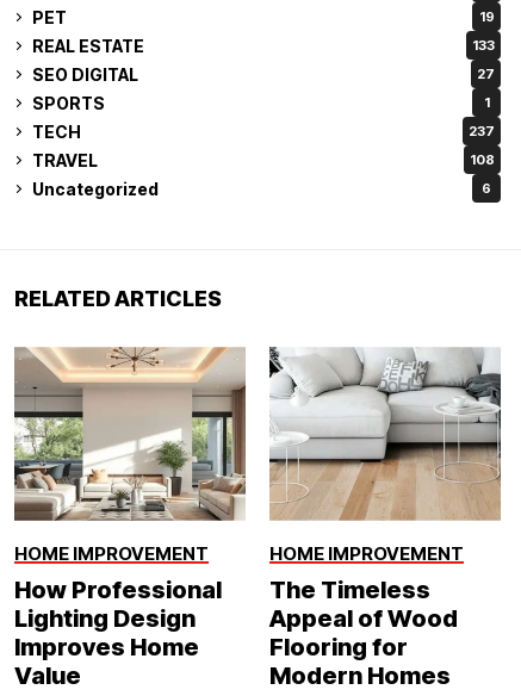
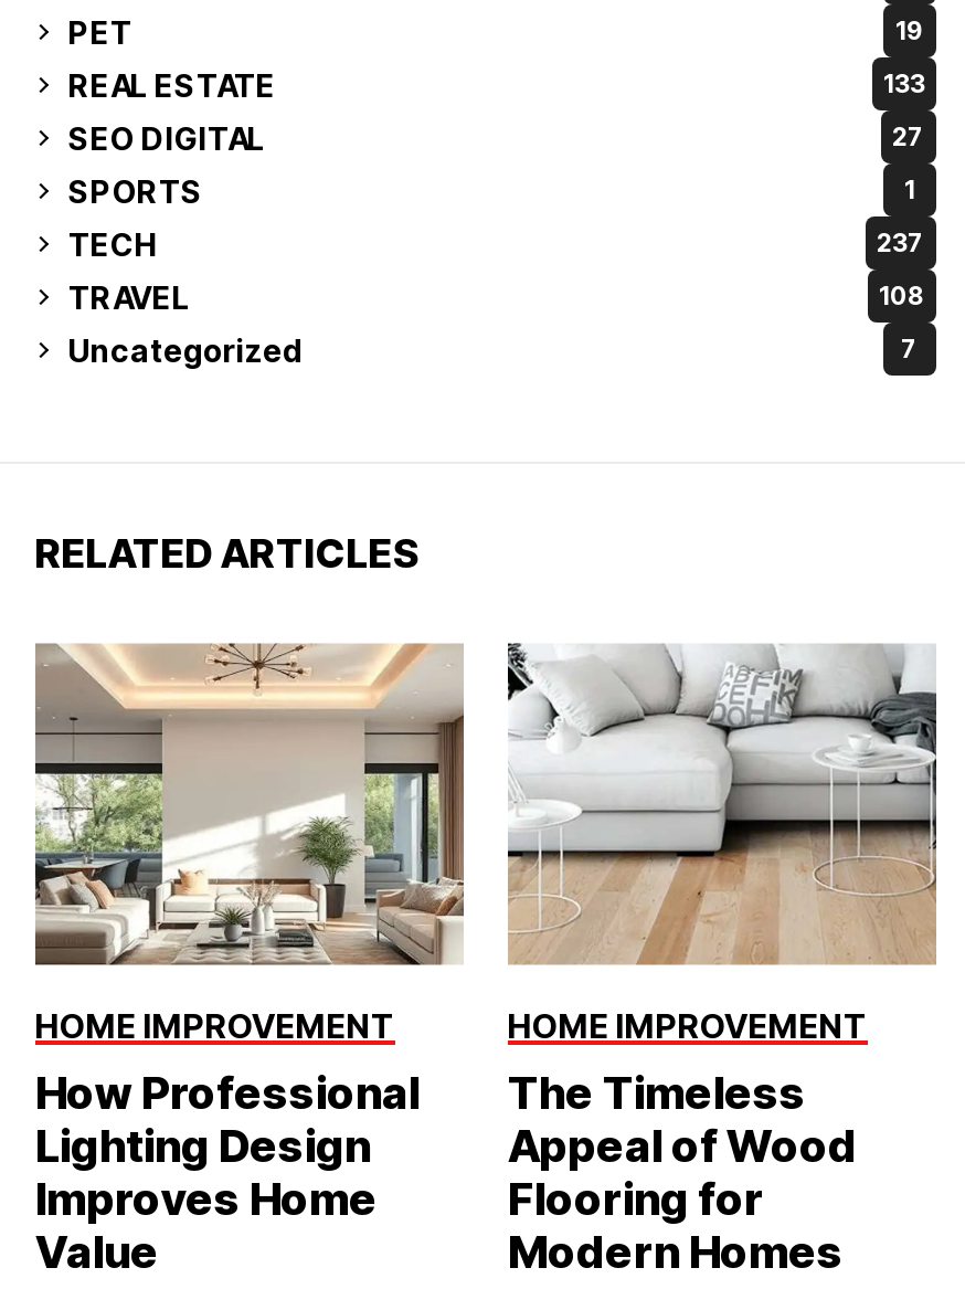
- 6
+ 7
